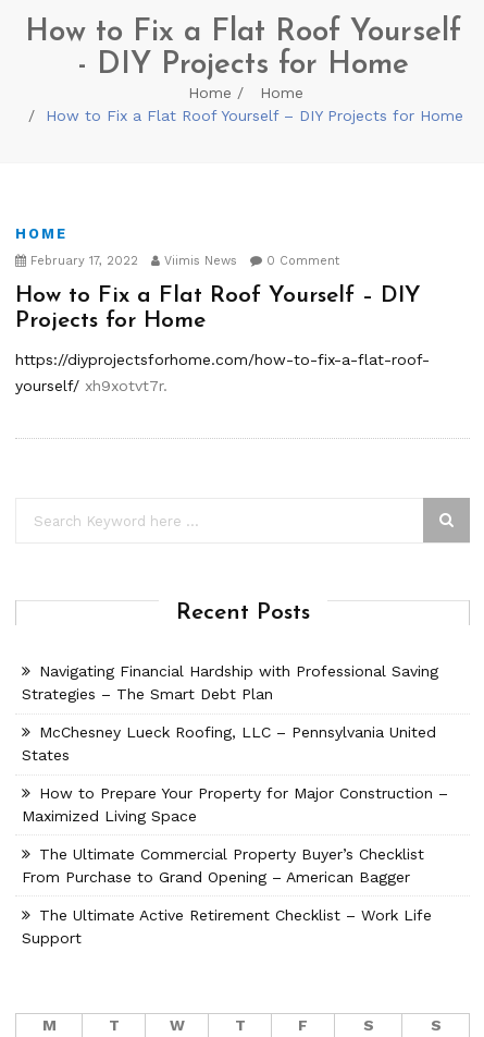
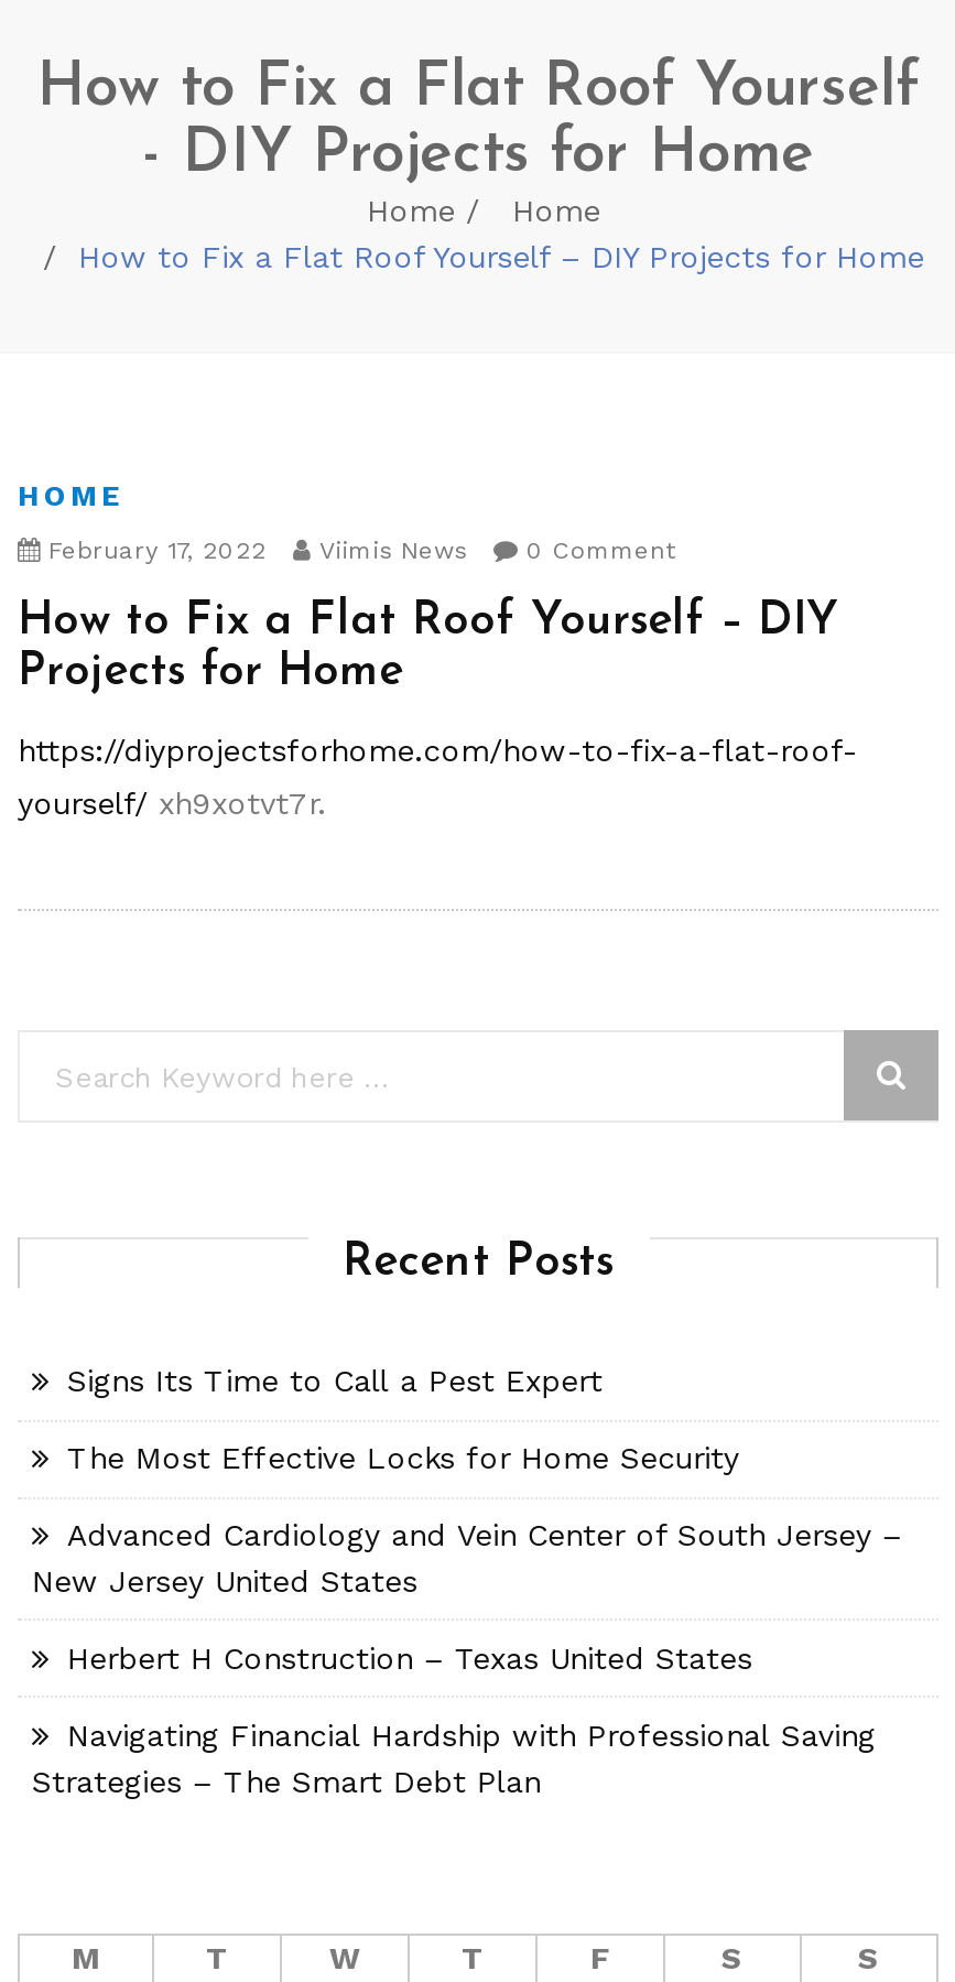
+ Signs Its Time to Call a Pest Expert
+ The Most Effective Locks for Home Security
+ Advanced Cardiology and Vein Center of South Jersey –
+ New Jersey United States
+ Herbert H Construction – Texas United States

moved down: Navigating Financial Hardship with Professional Saving | Strategies – The Smart Debt Plan

- McChesney Lueck Roofing, LLC – Pennsylvania United
- States
- How to Prepare Your Property for Major Construction –
- Maximized Living Space
- The Ultimate Commercial Property Buyer’s Checklist
- From Purchase to Grand Opening – American Bagger
- The Ultimate Active Retirement Checklist – Work Life
- Support
